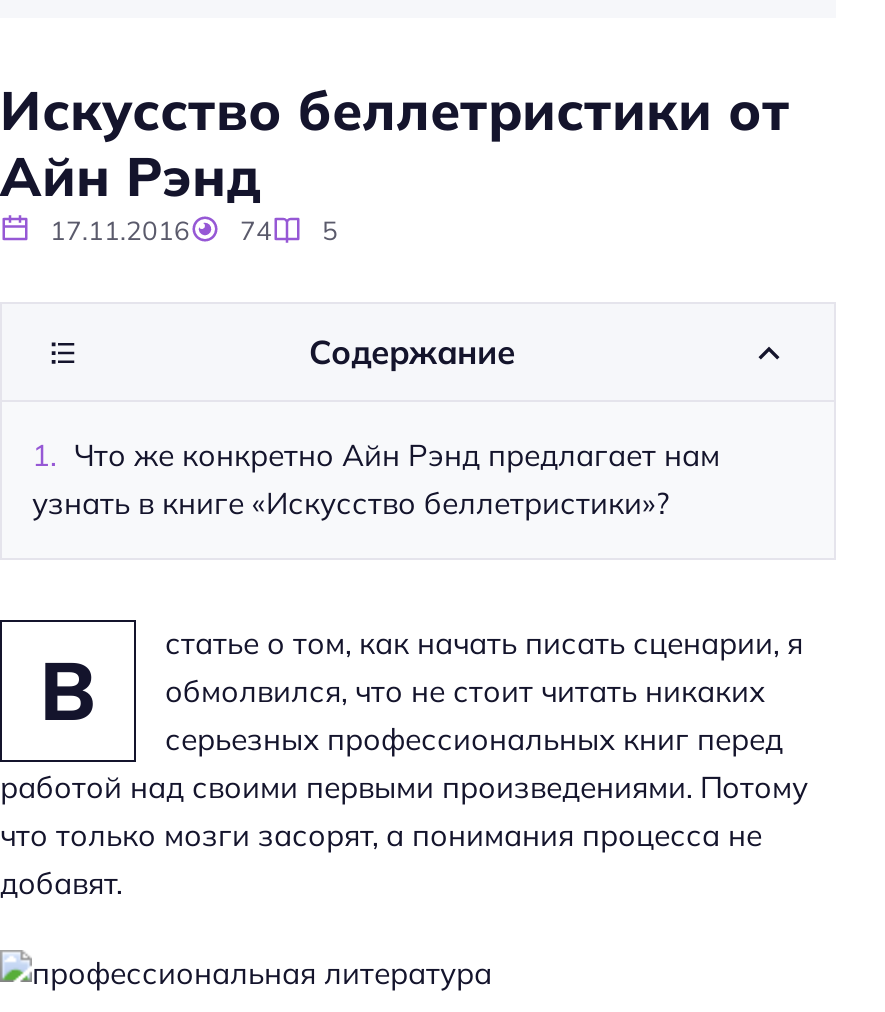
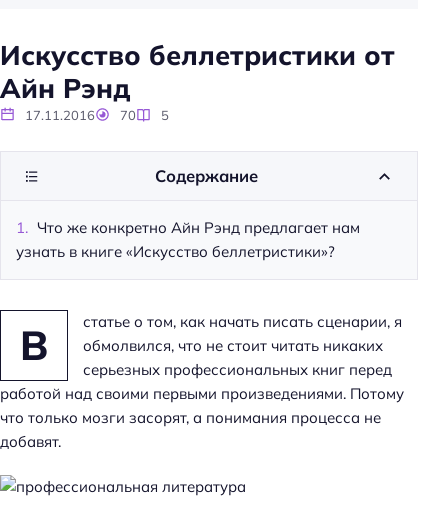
- i 17.11.2016 74 5
+ i 17.11.2016 70 5
